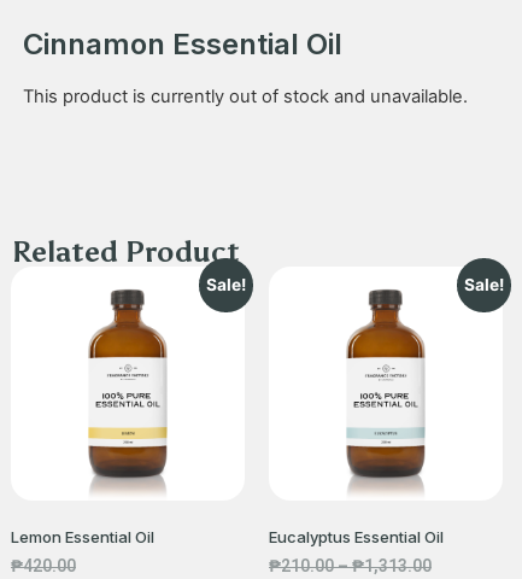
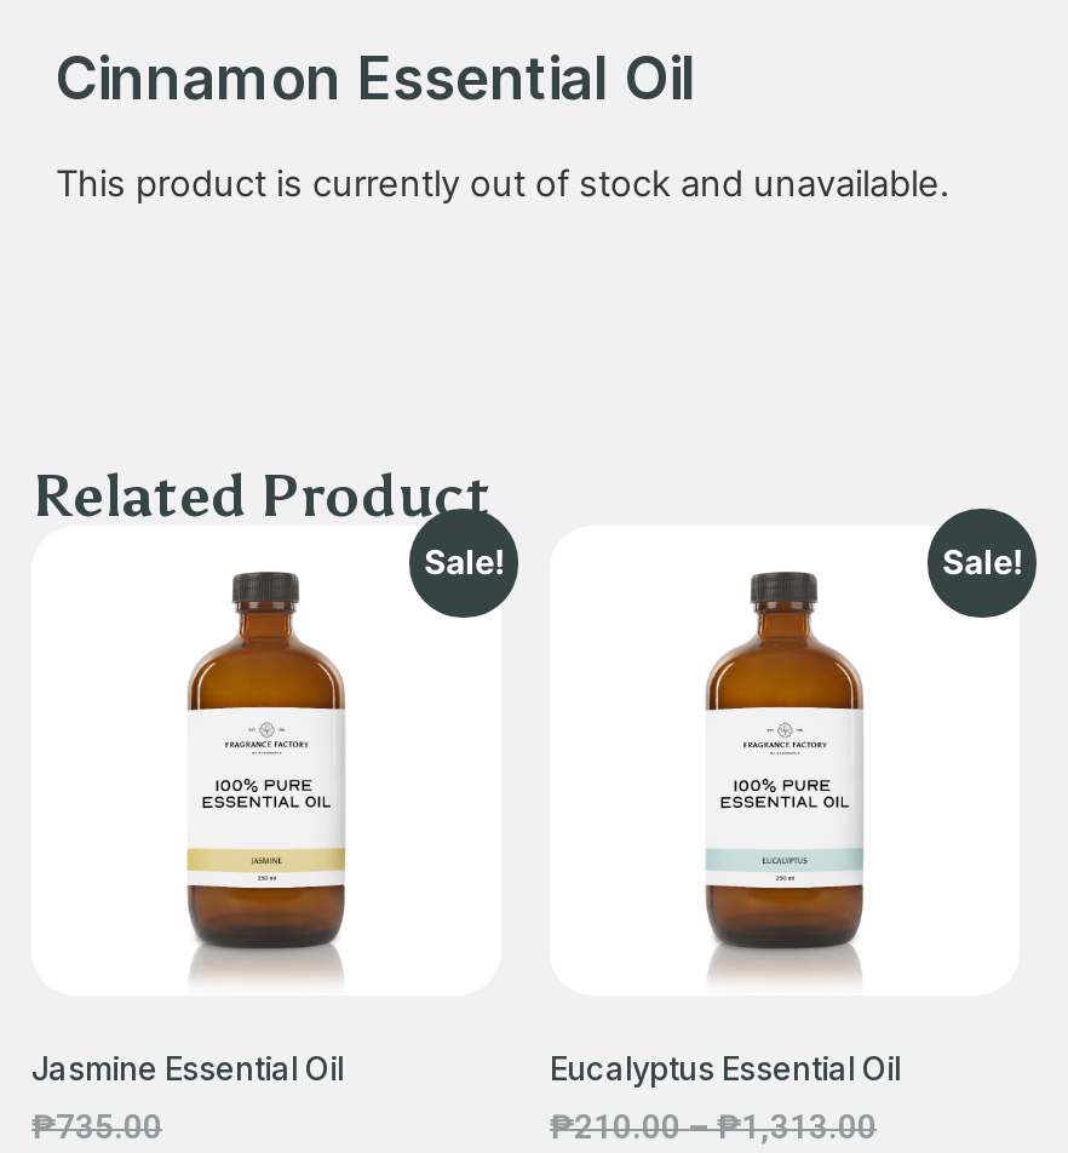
- Lemon Essential Oil
+ Jasmine Essential Oil

- ₱420.00
+ ₱735.00
